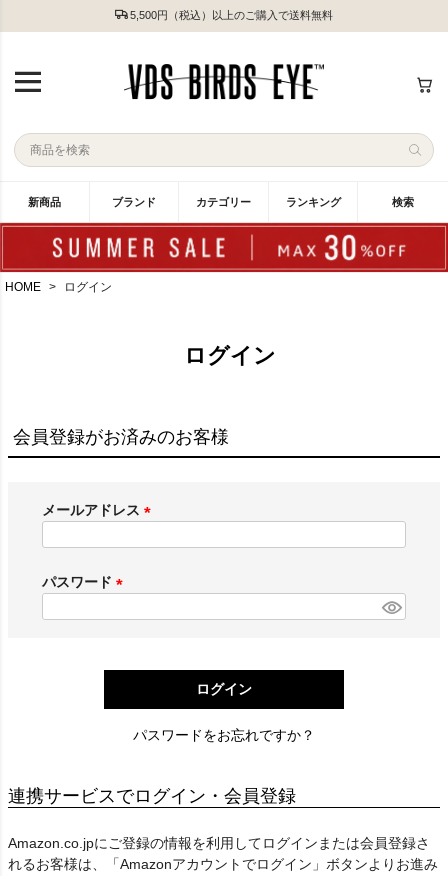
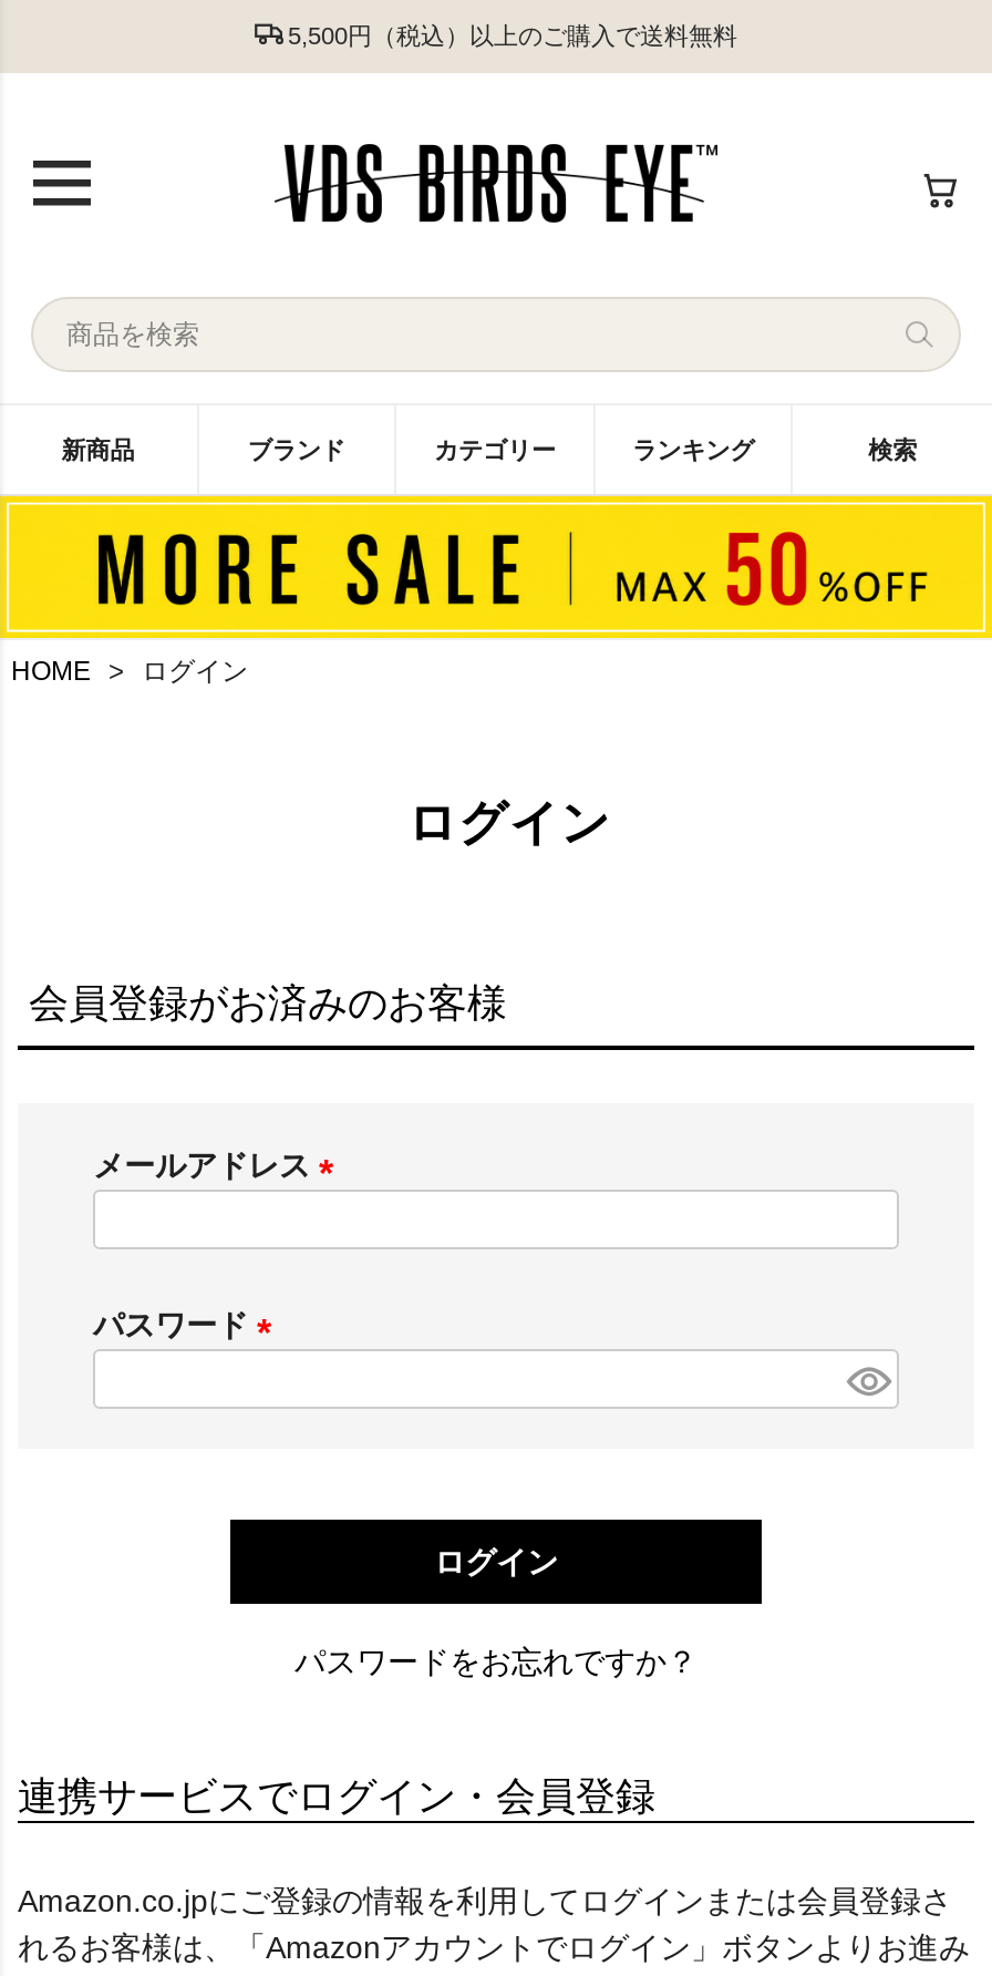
- [image]
+ [image]
